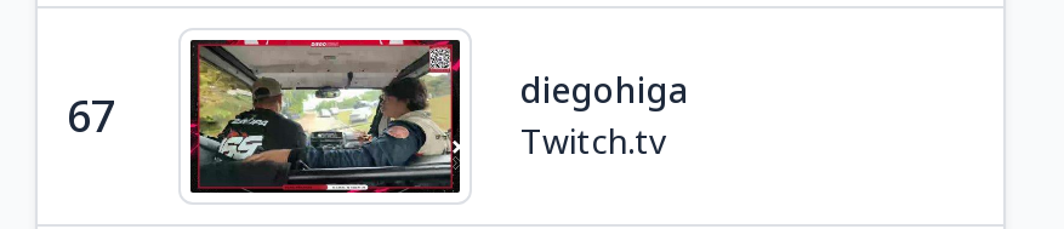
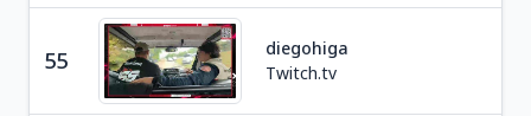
- 67
+ 55
